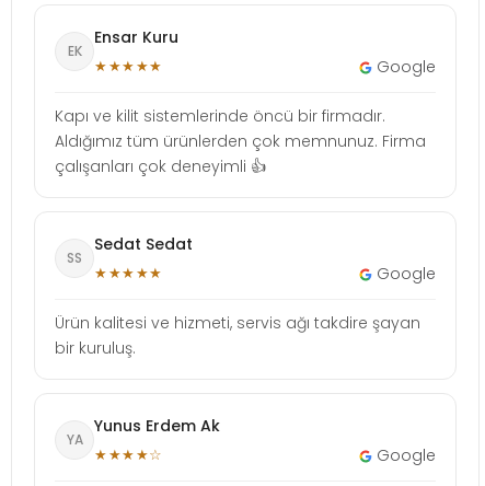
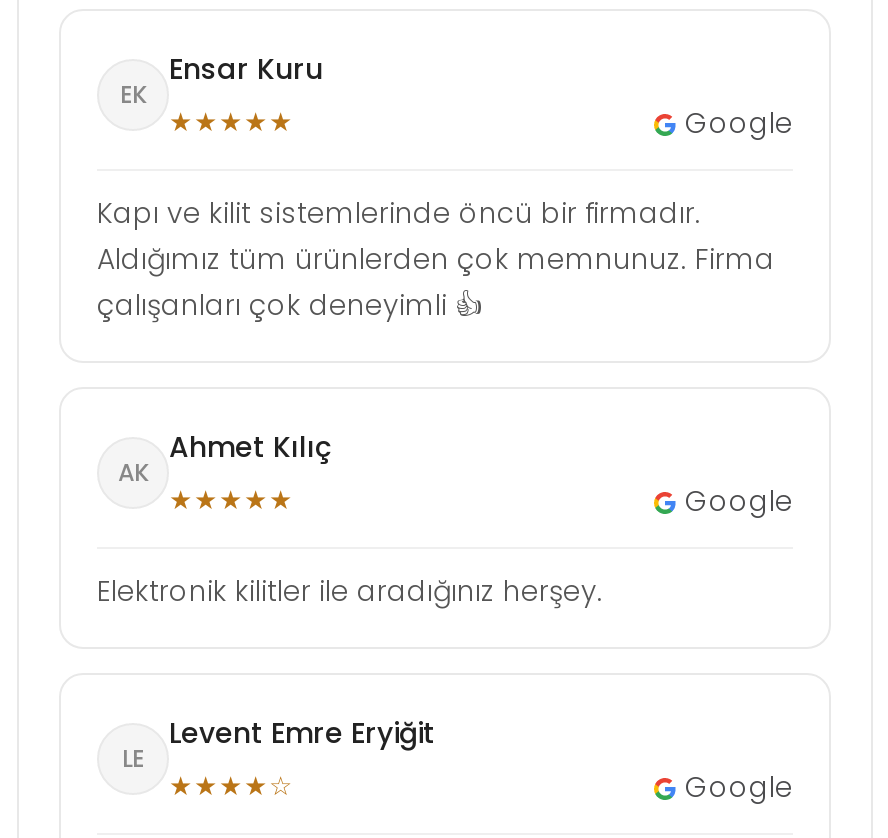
- Sedat Sedat
+ Ahmet Kılıç

- SS
+ AK

- Ürün kalitesi ve hizmeti, servis ağı takdire şayan
- bir kuruluş.
+ Elektronik kilitler ile aradığınız herşey.

- Yunus Erdem Ak
+ Levent Emre Eryiğit

- YA
+ LE
